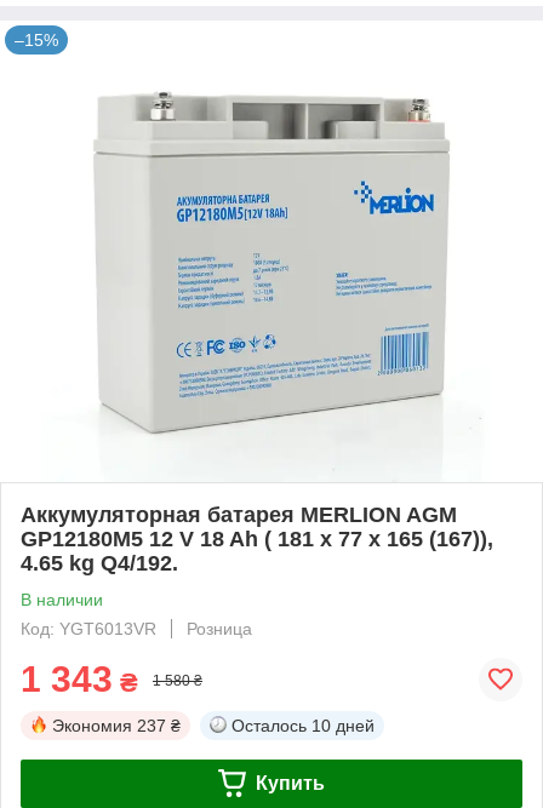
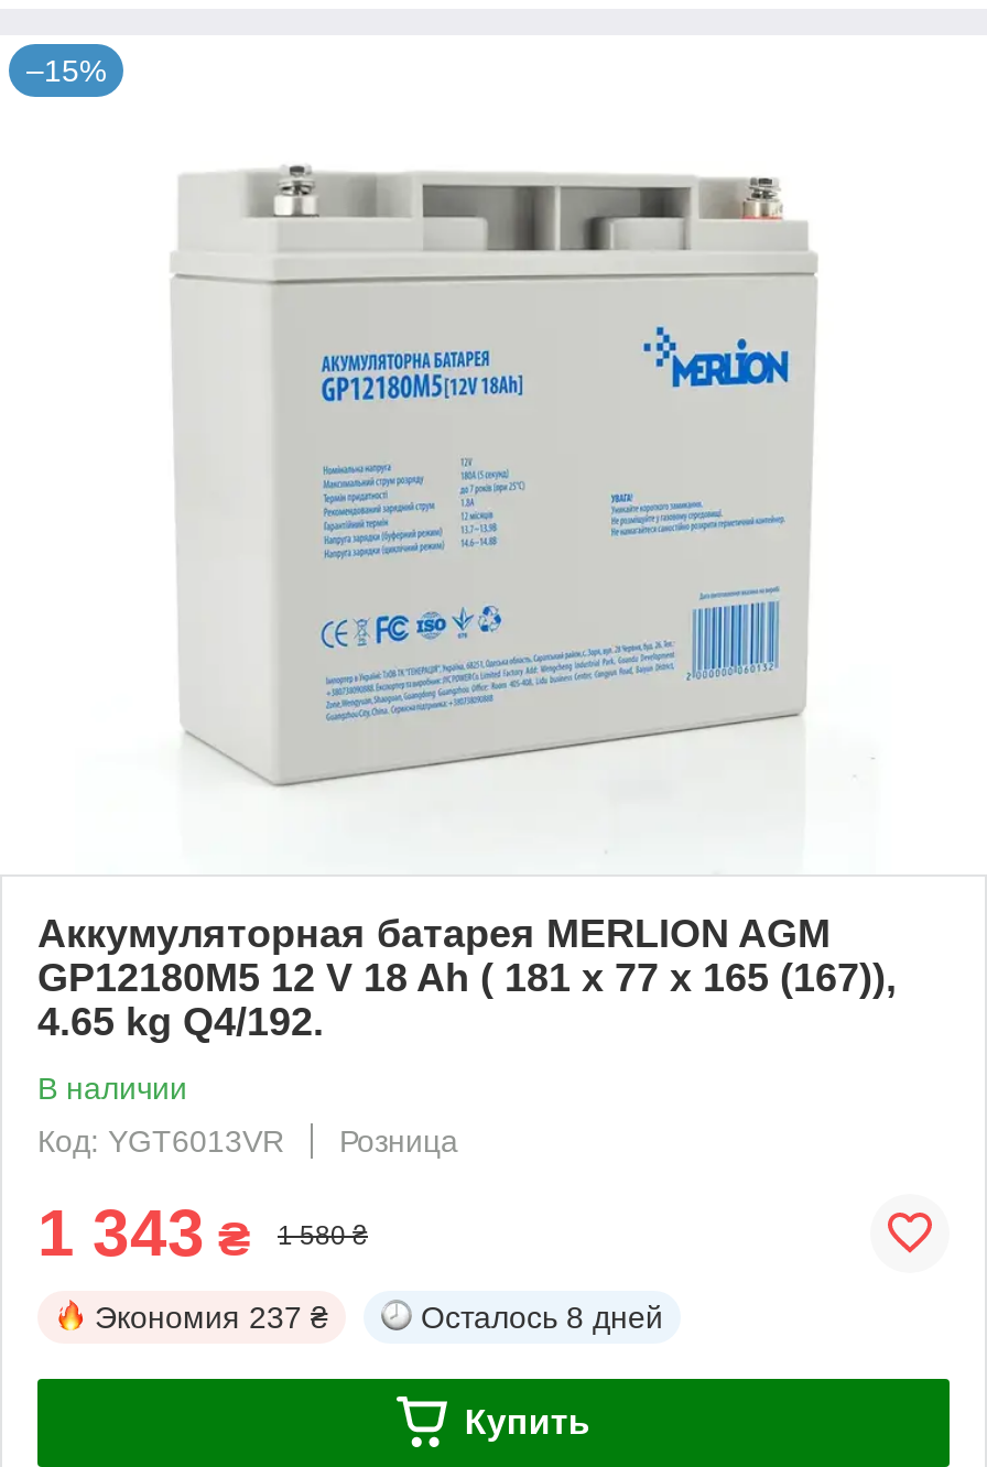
- Осталось 10 дней
+ Осталось 8 дней
